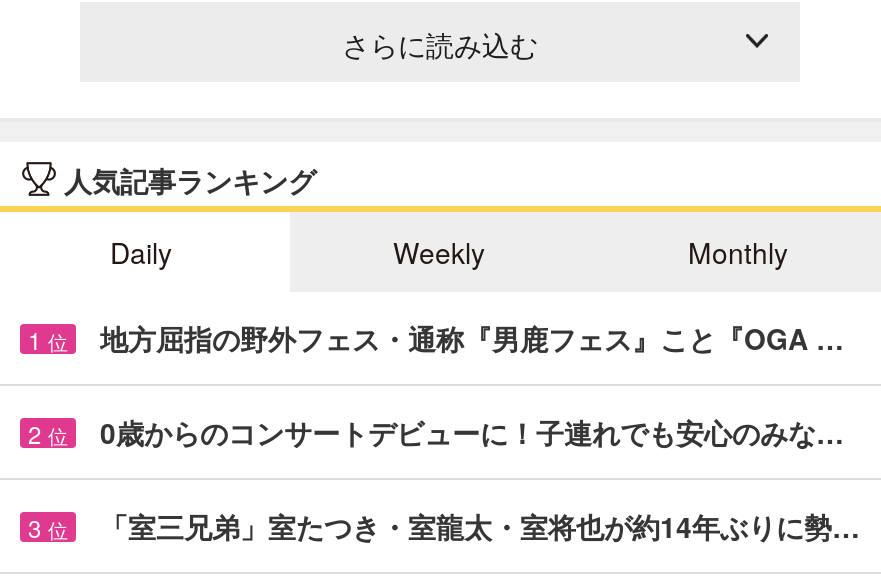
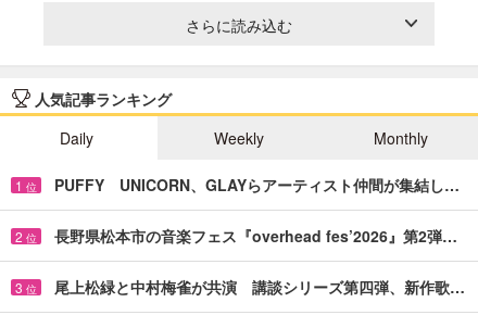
- 地方屈指の野外フェス・通称『男鹿フェス』こと『OGA …
+ PUFFY UNICORN、GLAYらアーティスト仲間が集結し…

- 0歳からのコンサートデビューに！子連れでも安心のみな…
+ 長野県松本市の音楽フェス『overhead fes’2026』第2弾…

- 「室三兄弟」室たつき・室龍太・室将也が約14年ぶりに勢…
+ 尾上松緑と中村梅雀が共演 講談シリーズ第四弾、新作歌…
